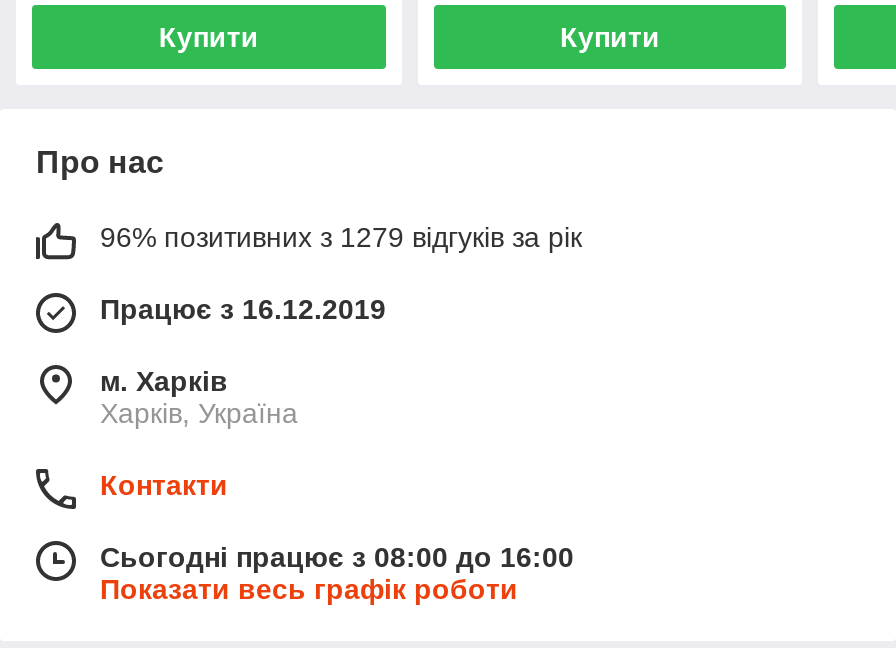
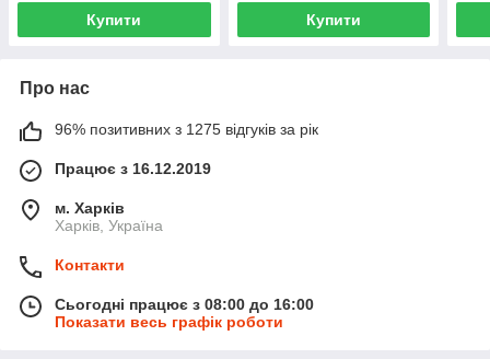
- 96% позитивних з 1279 відгуків за рік
+ 96% позитивних з 1275 відгуків за рік
